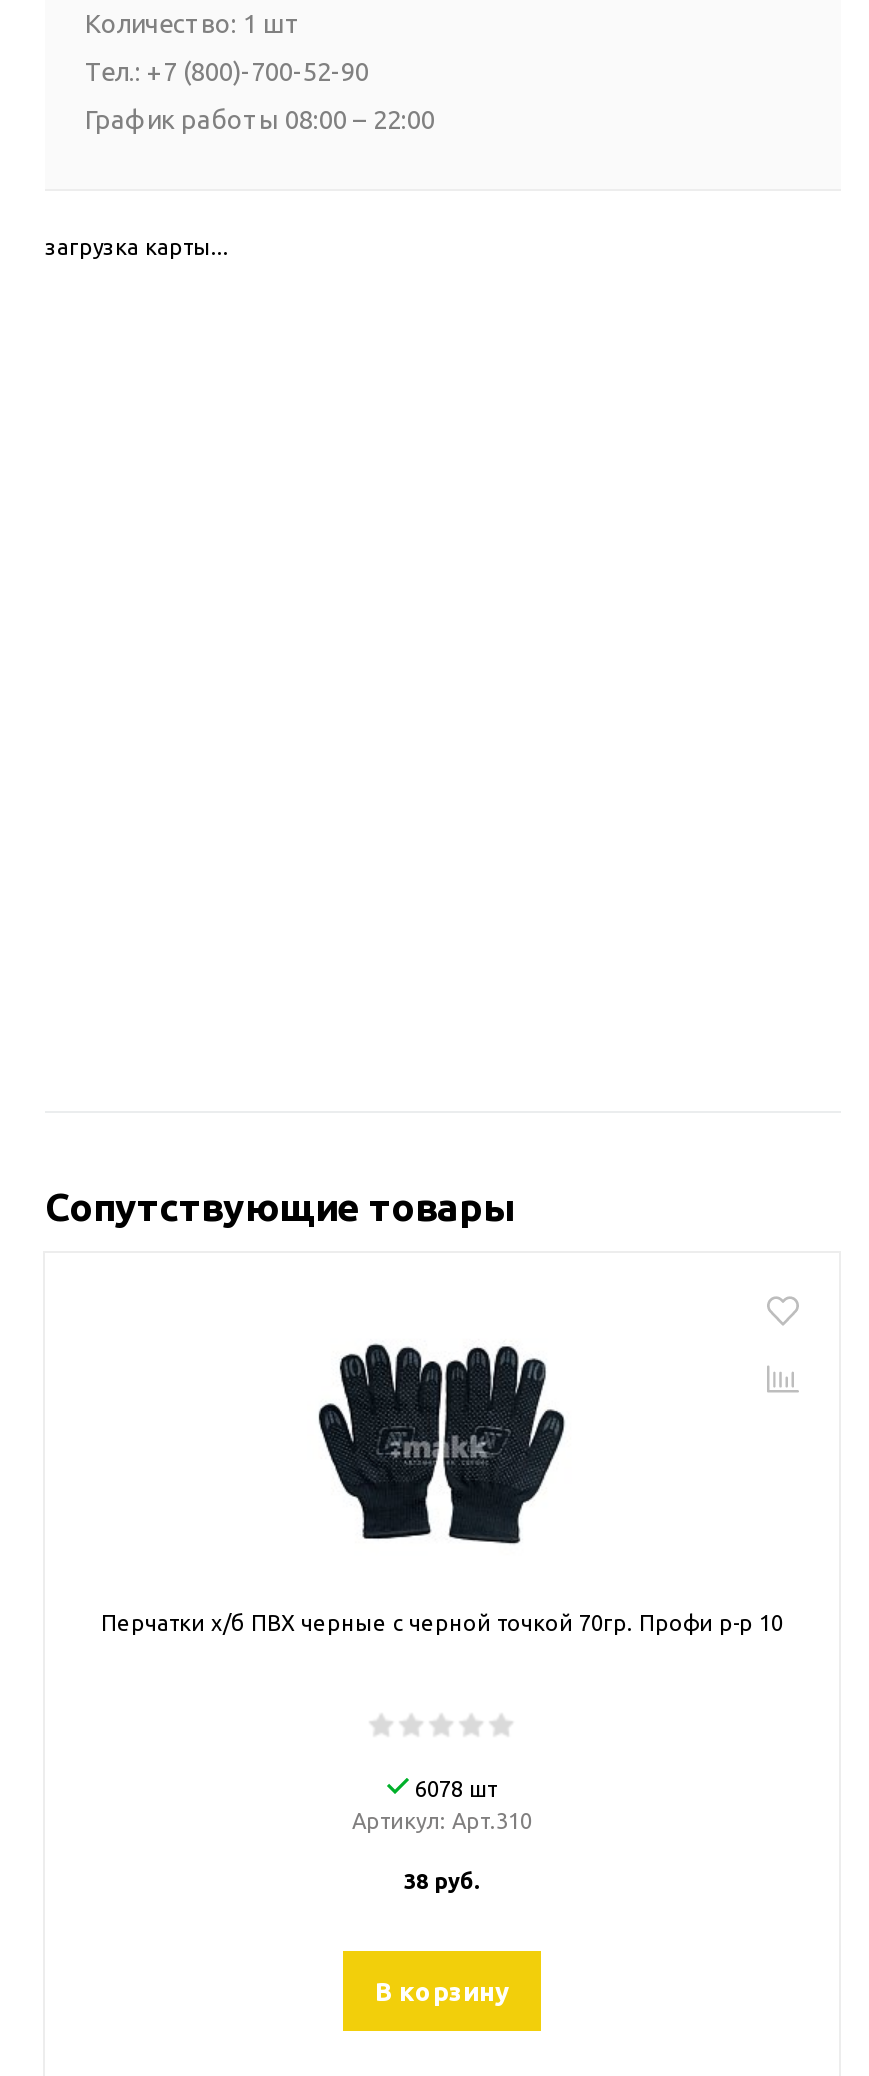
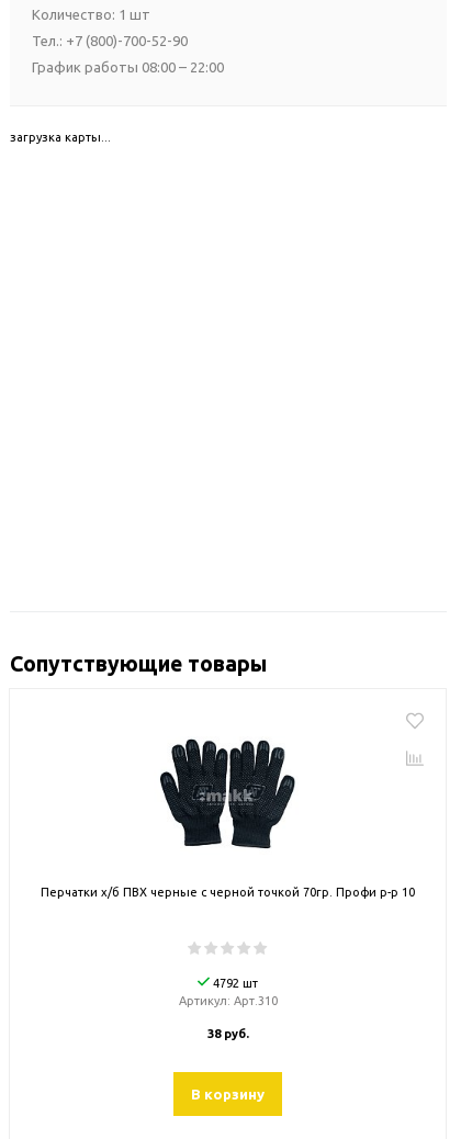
- 6078 шт
+ 4792 шт
